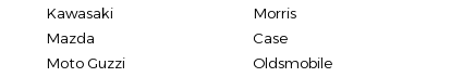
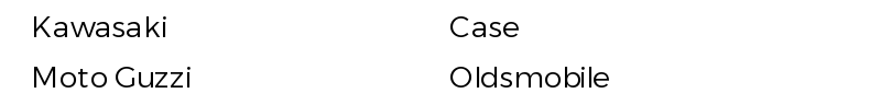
- Morris
- Mazda
